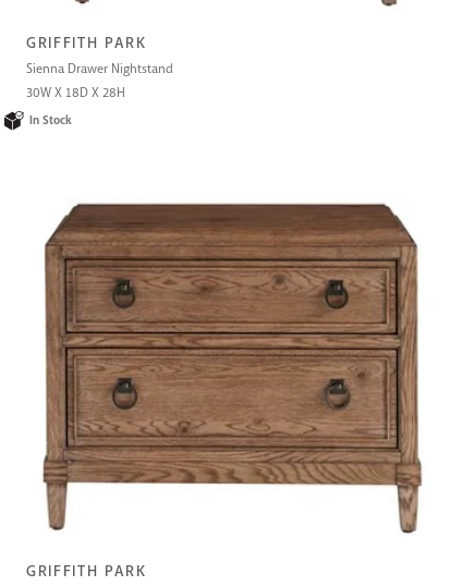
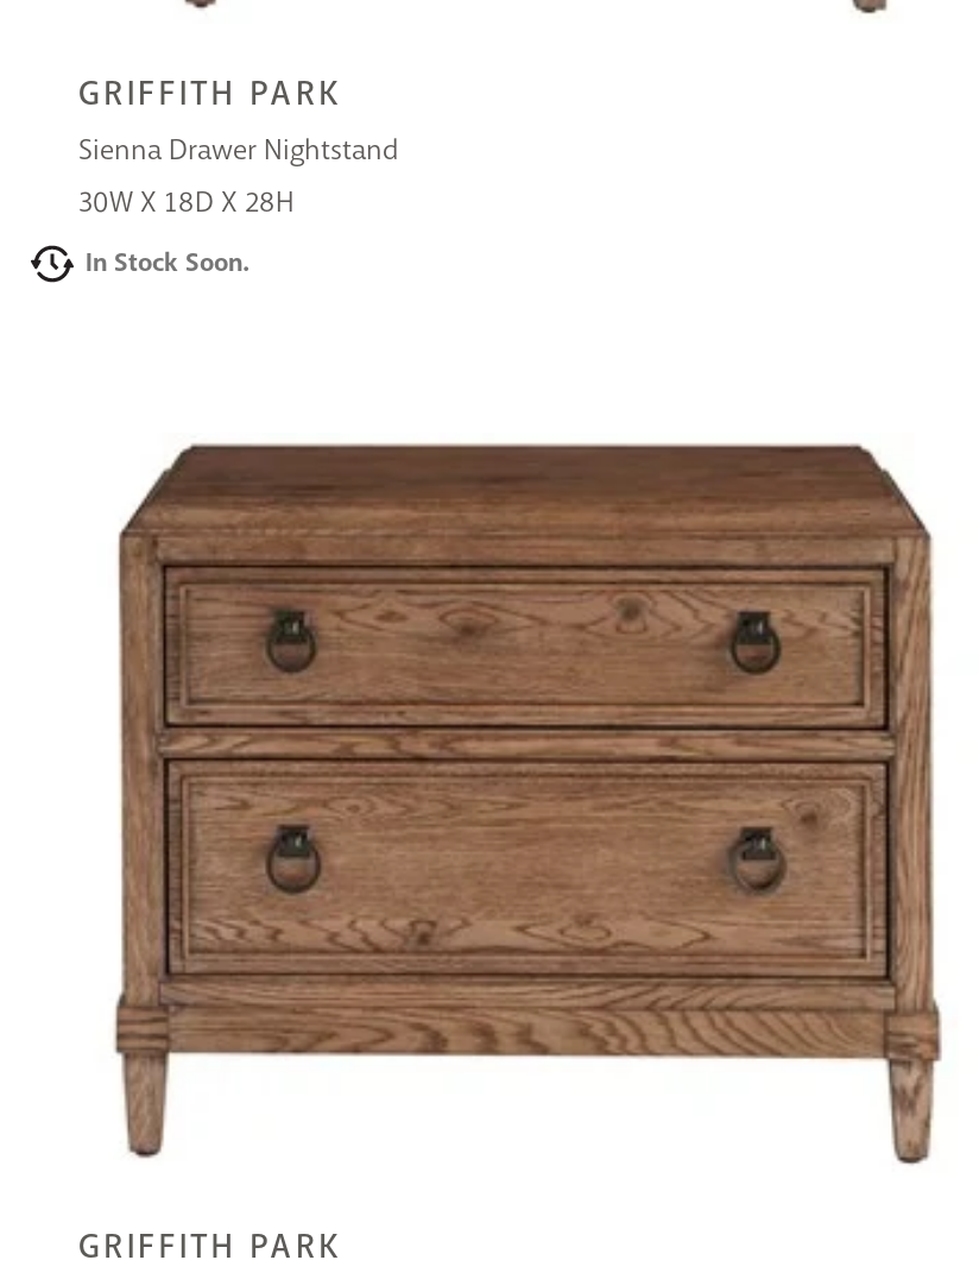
- In Stock
+ In Stock Soon.
